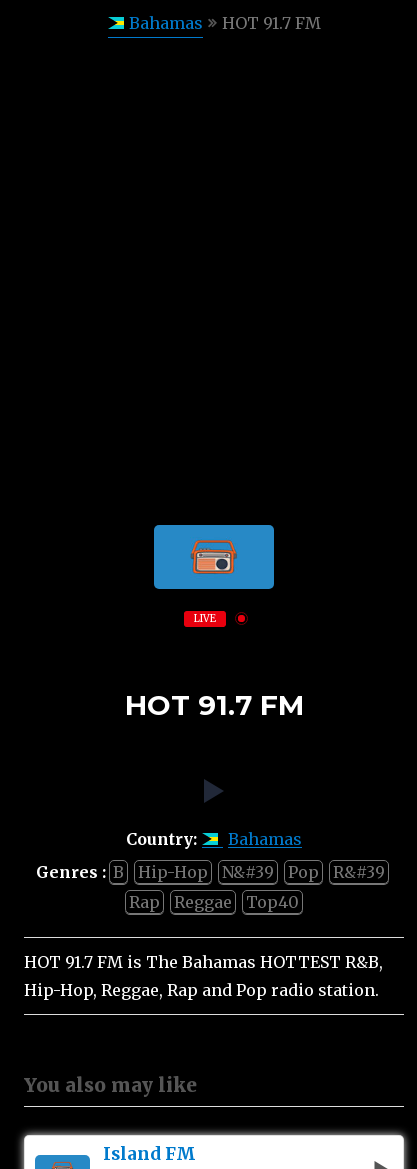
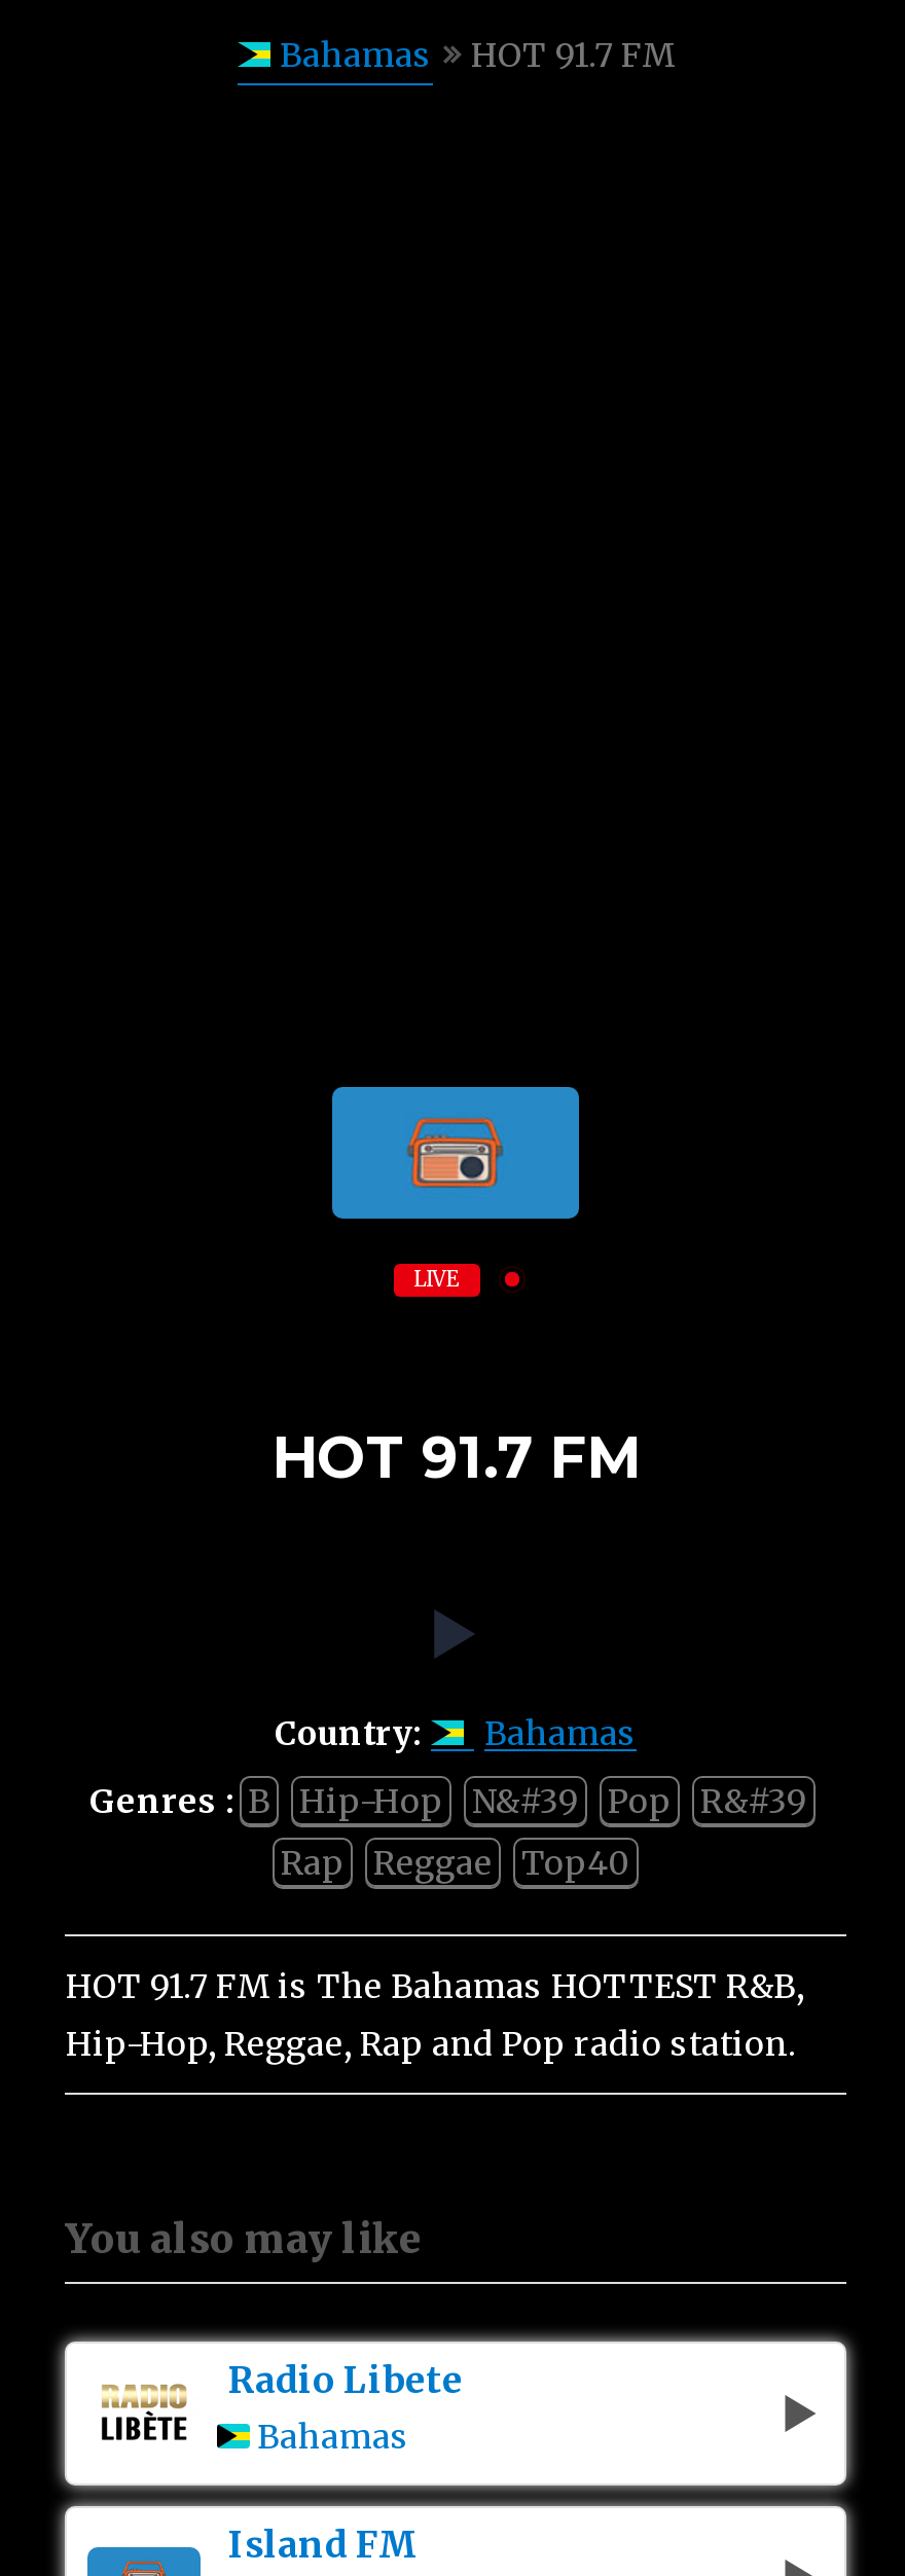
+ Radio Libete
+ Bahamas
